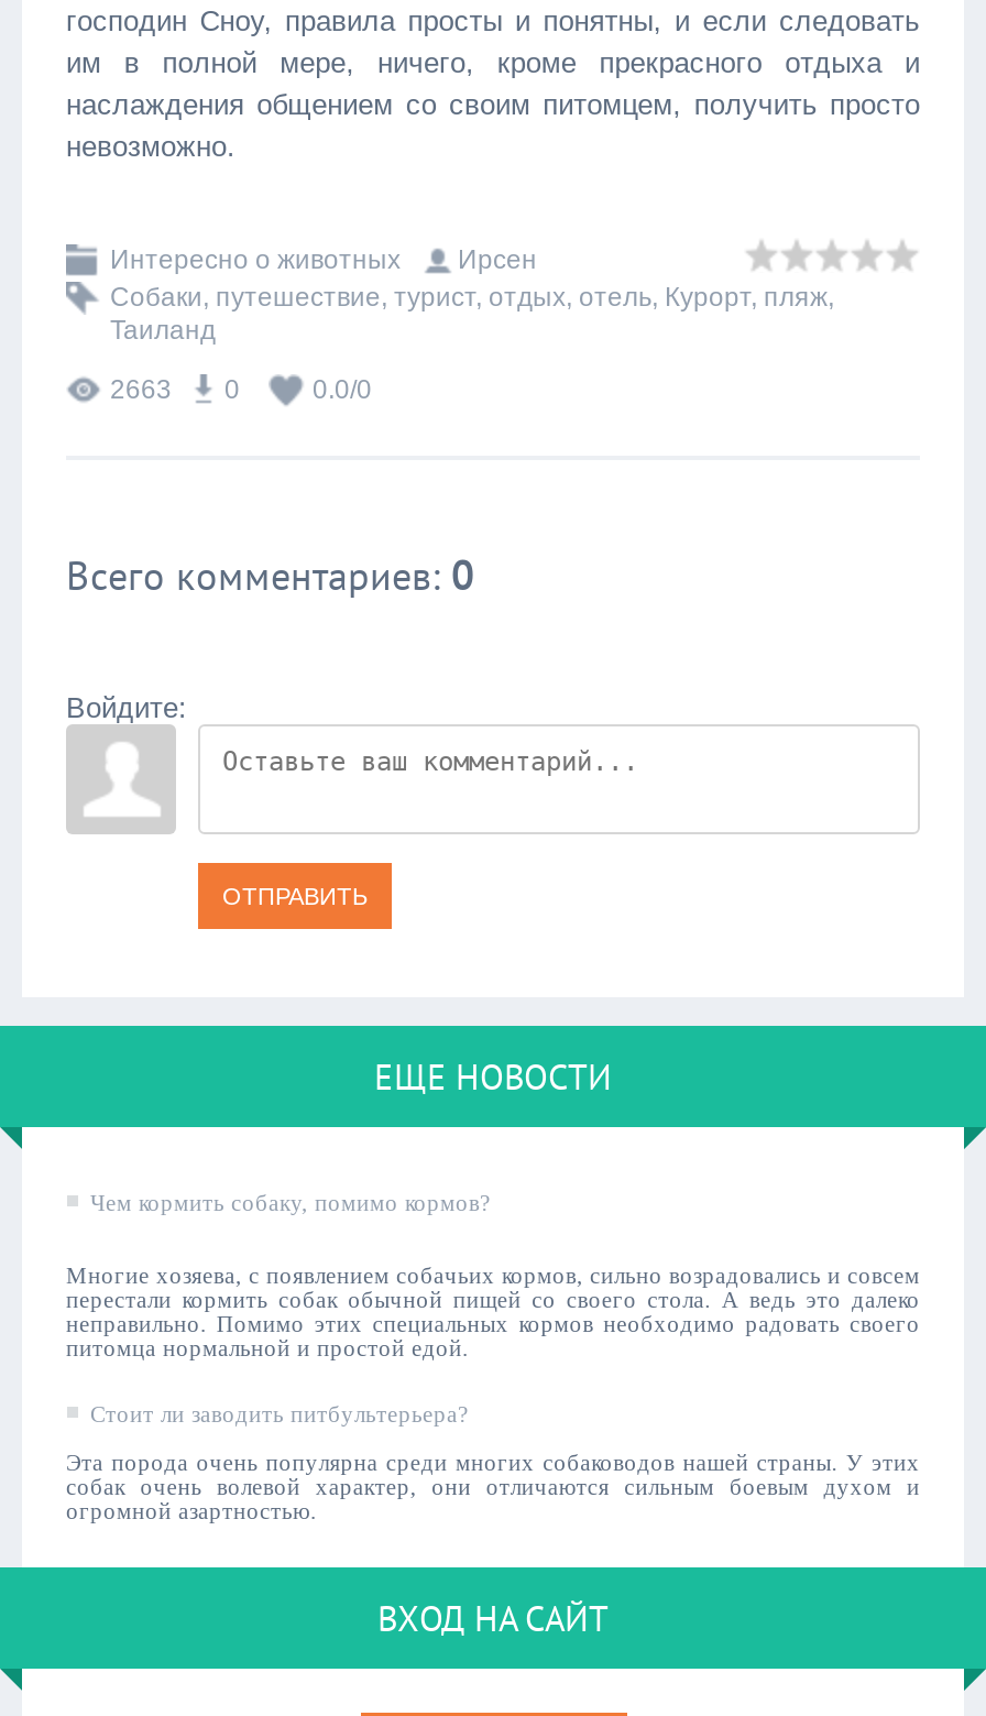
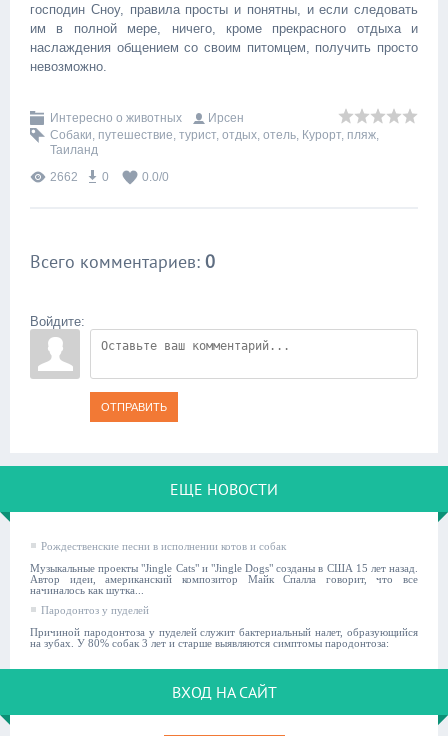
- 2663 0
+ 2662 0

- Чем кормить собаку, помимо кормов?
+ Рождественские песни в исполнении котов и собак

- Многие хозяева, с появлением собачьих кормов, сильно возрадовались и совсем
- перестали кормить собак обычной пищей со своего стола. А ведь это далеко
- неправильно. Помимо этих специальных кормов необходимо радовать своего
- питомца нормальной и простой едой.
+ Музыкальные проекты "Jingle Cats" и "Jingle Dogs" созданы в США 15 лет назад.
+ Автор идеи, американский композитор Майк Спалла говорит, что все
+ начиналось как шутка...

- Стоит ли заводить питбультерьера?
+ Пародонтоз у пуделей

- Эта порода очень популярна среди многих собаководов нашей страны. У этих
- собак очень волевой характер, они отличаются сильным боевым духом и
- огромной азартностью.
+ Причиной пародонтоза у пуделей служит бактериальный налет, образующийся
+ на зубах. У 80% собак 3 лет и старше выявляются симптомы пародонтоза:
